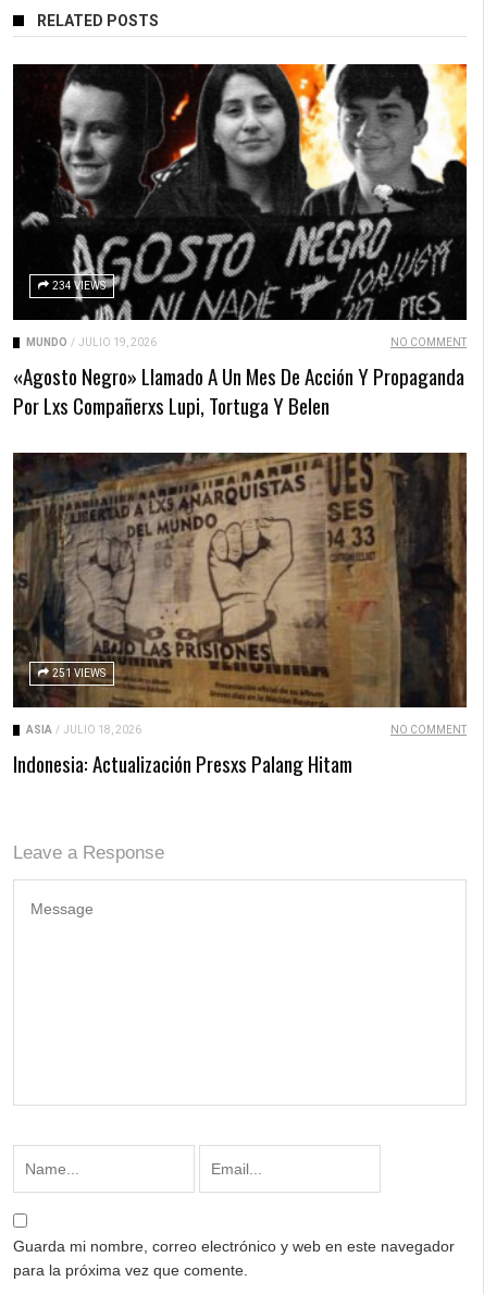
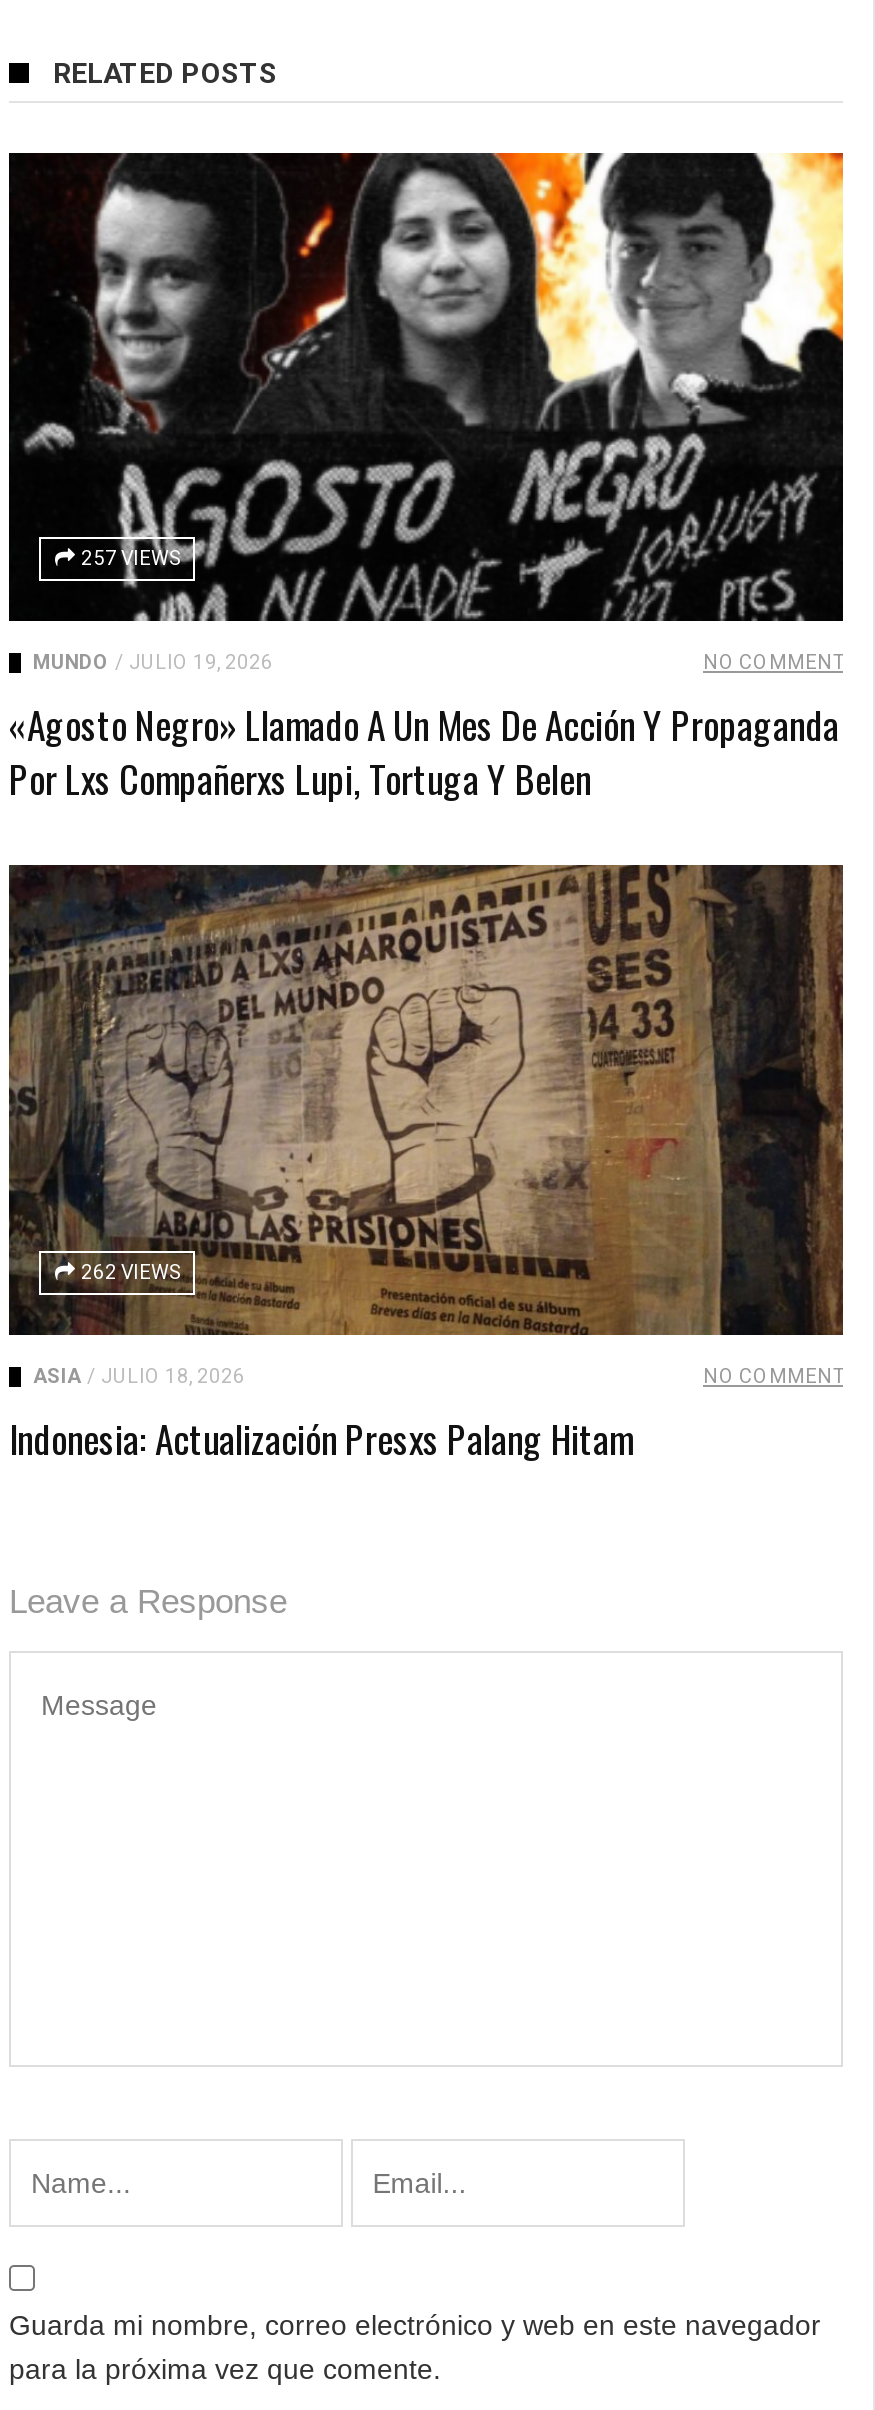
- 234 VIEWS
+ 257 VIEWS

- 251 VIEWS
+ 262 VIEWS
